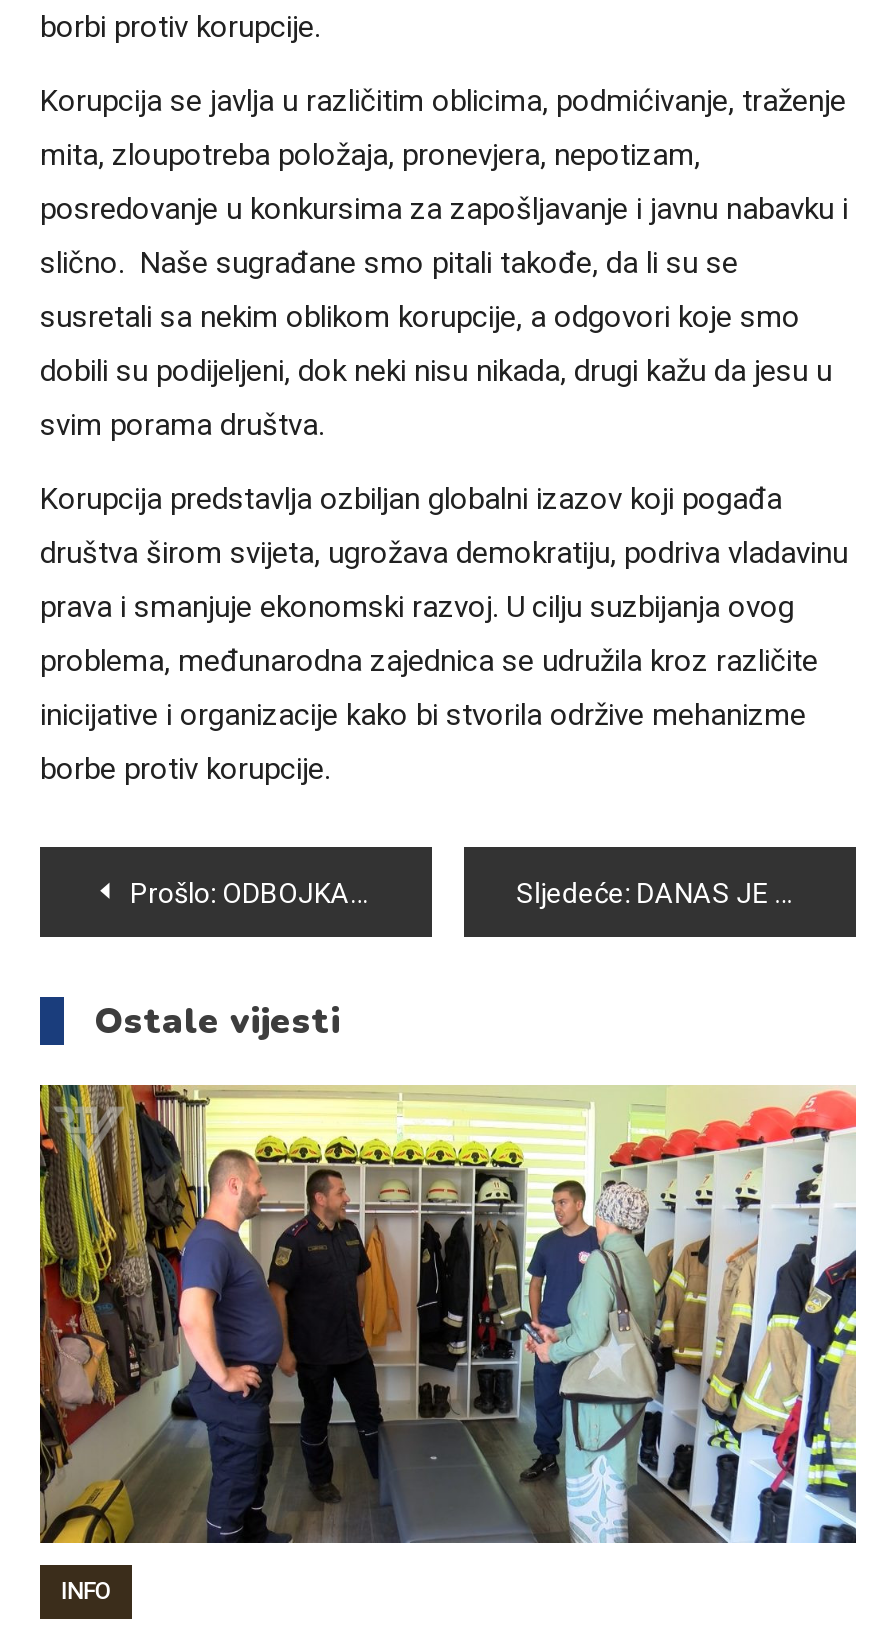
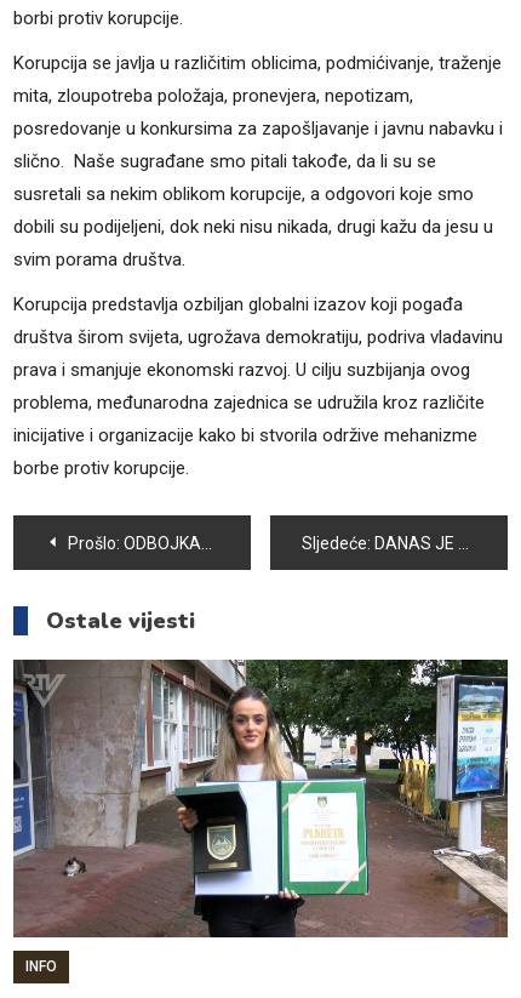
- [image]
+ [image]
